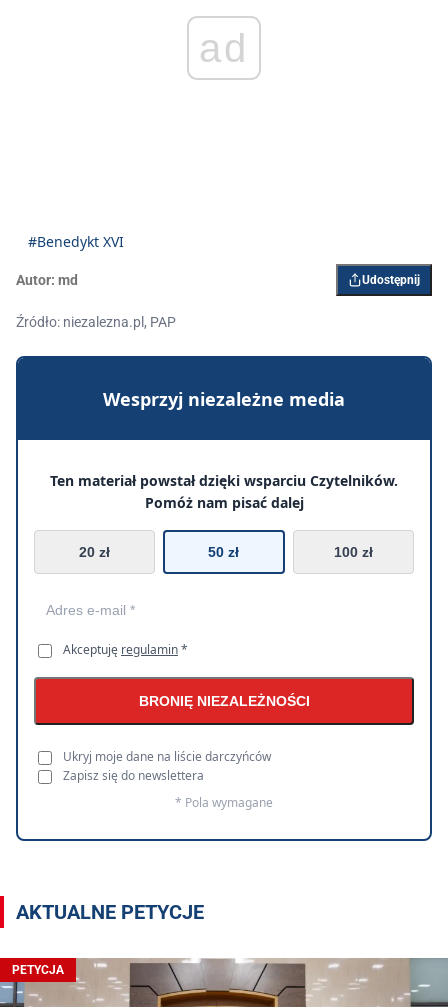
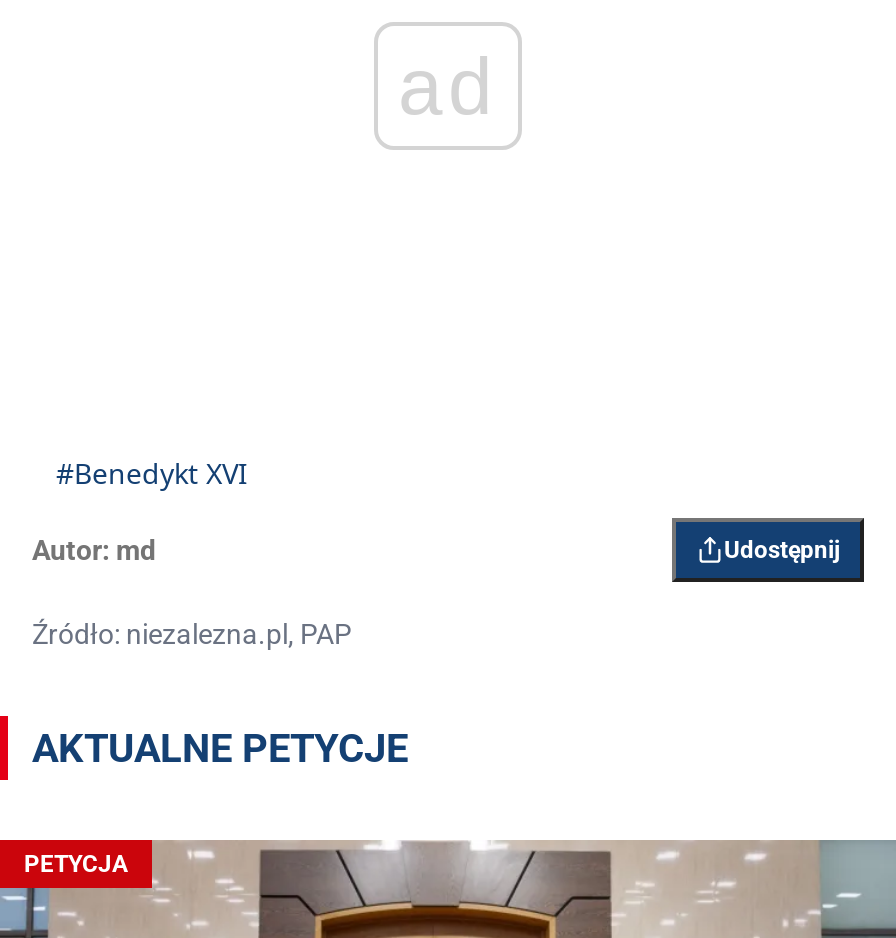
- [image]
- Wesprzyj niezależne media
- Ten materiał powstał dzięki wsparciu Czytelników.
- Pomóż nam pisać dalej
- 20 zł
- 50 zł
- 100 zł

- Akceptuję regulamin *
- BRONIĘ NIEZALEŻNOŚCI
- Ukryj moje dane na liście darczyńców
- Zapisz się do newslettera
- * Pola wymagane
